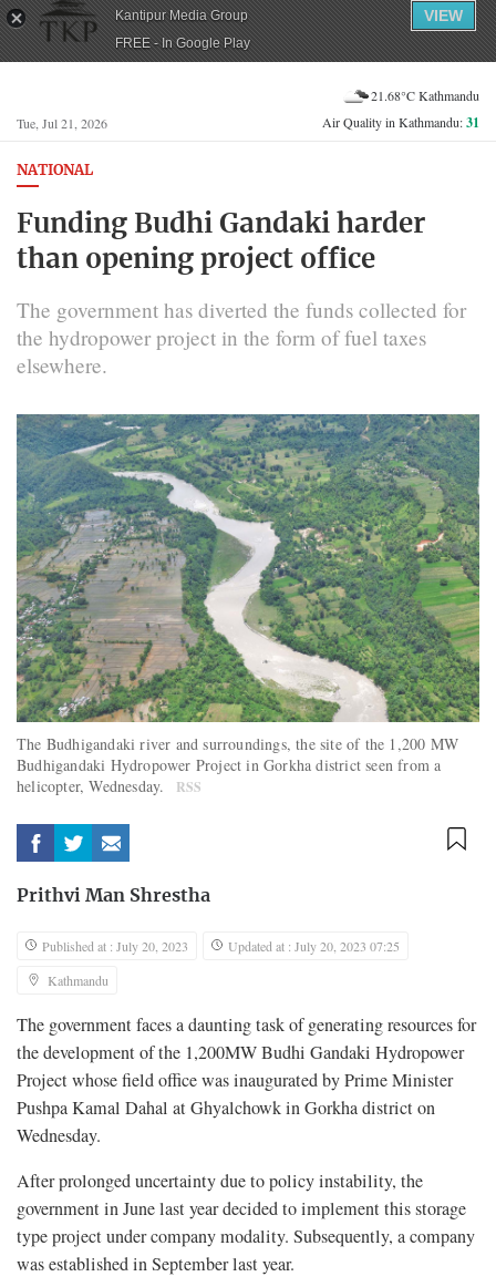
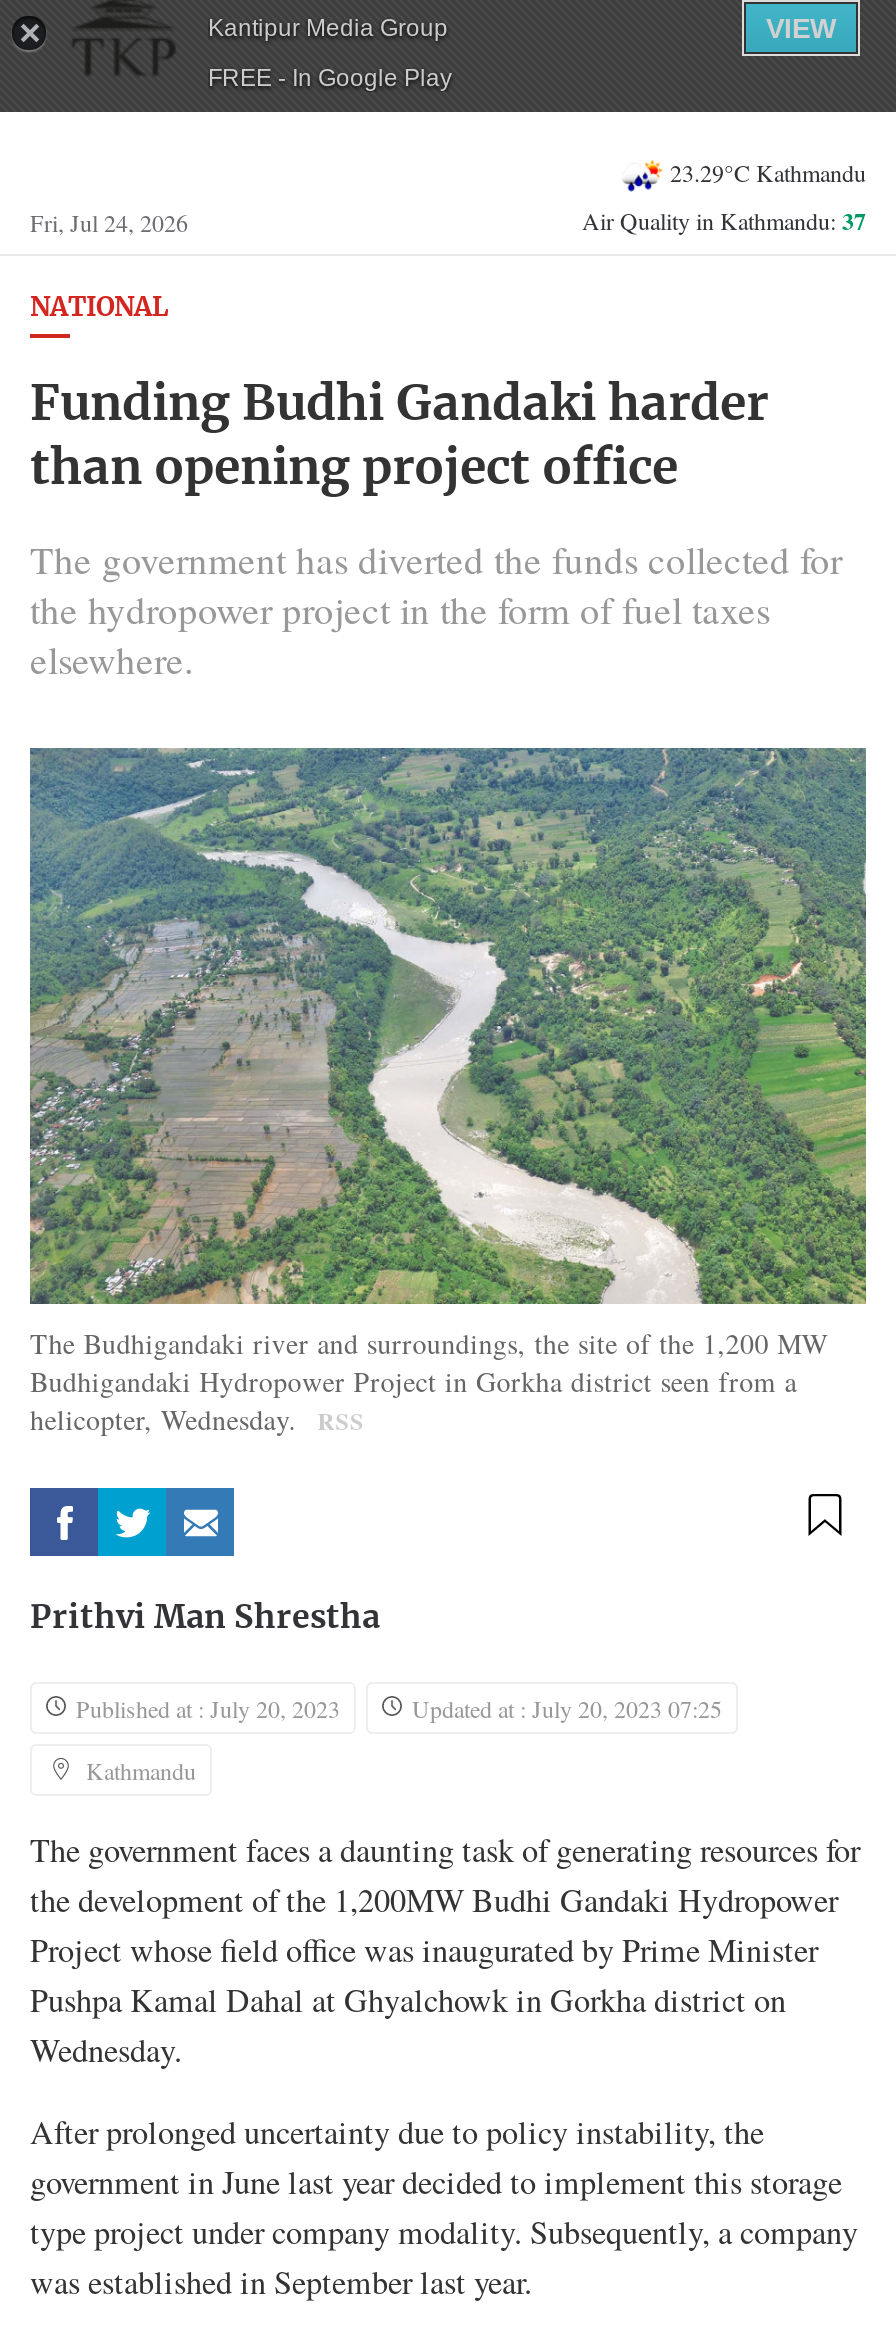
- 21.68°C Kathmandu
+ 23.29°C Kathmandu

- Tue, Jul 21, 2026
+ Fri, Jul 24, 2026

- Air Quality in Kathmandu: 31
+ Air Quality in Kathmandu: 37
